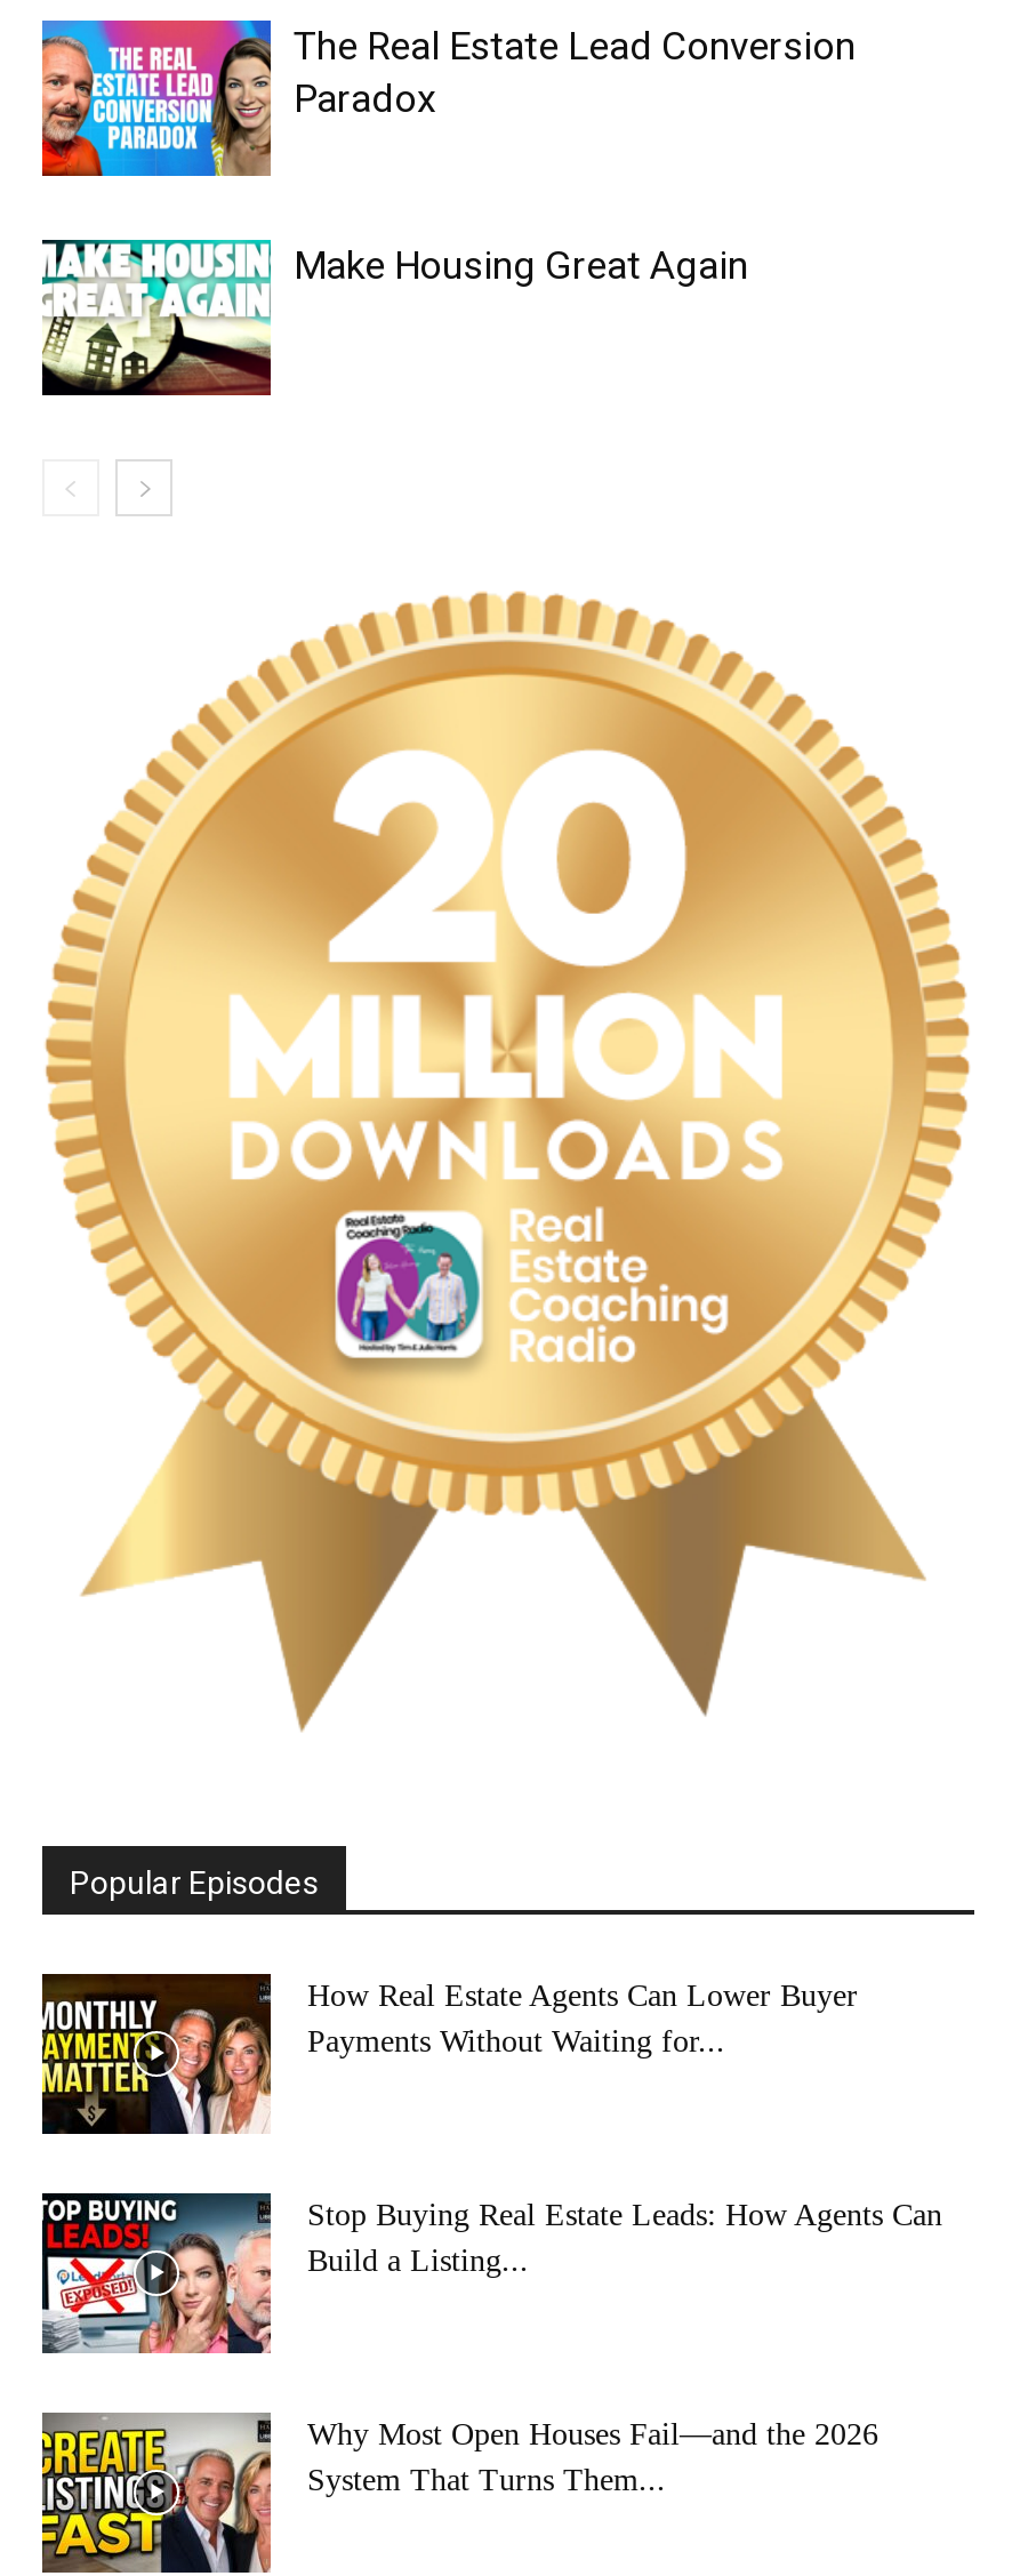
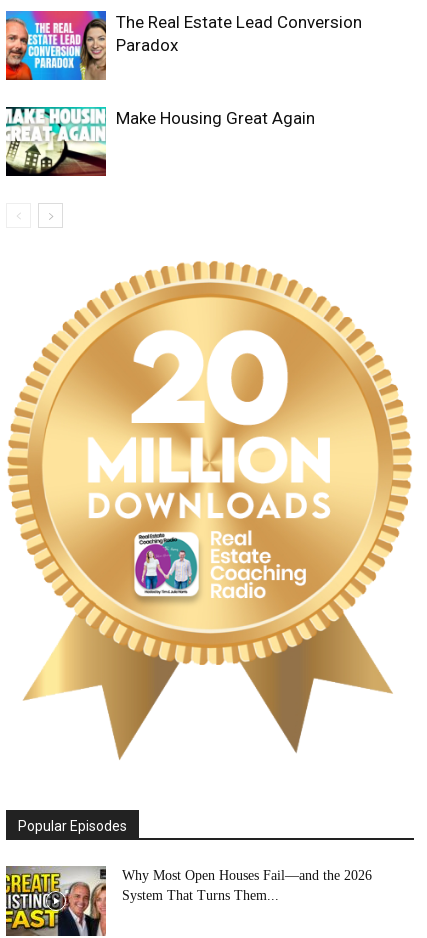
- [image]
- How Real Estate Agents Can Lower Buyer
- Payments Without Waiting for...

- [image]
- Stop Buying Real Estate Leads: How Agents Can
- Build a Listing...
